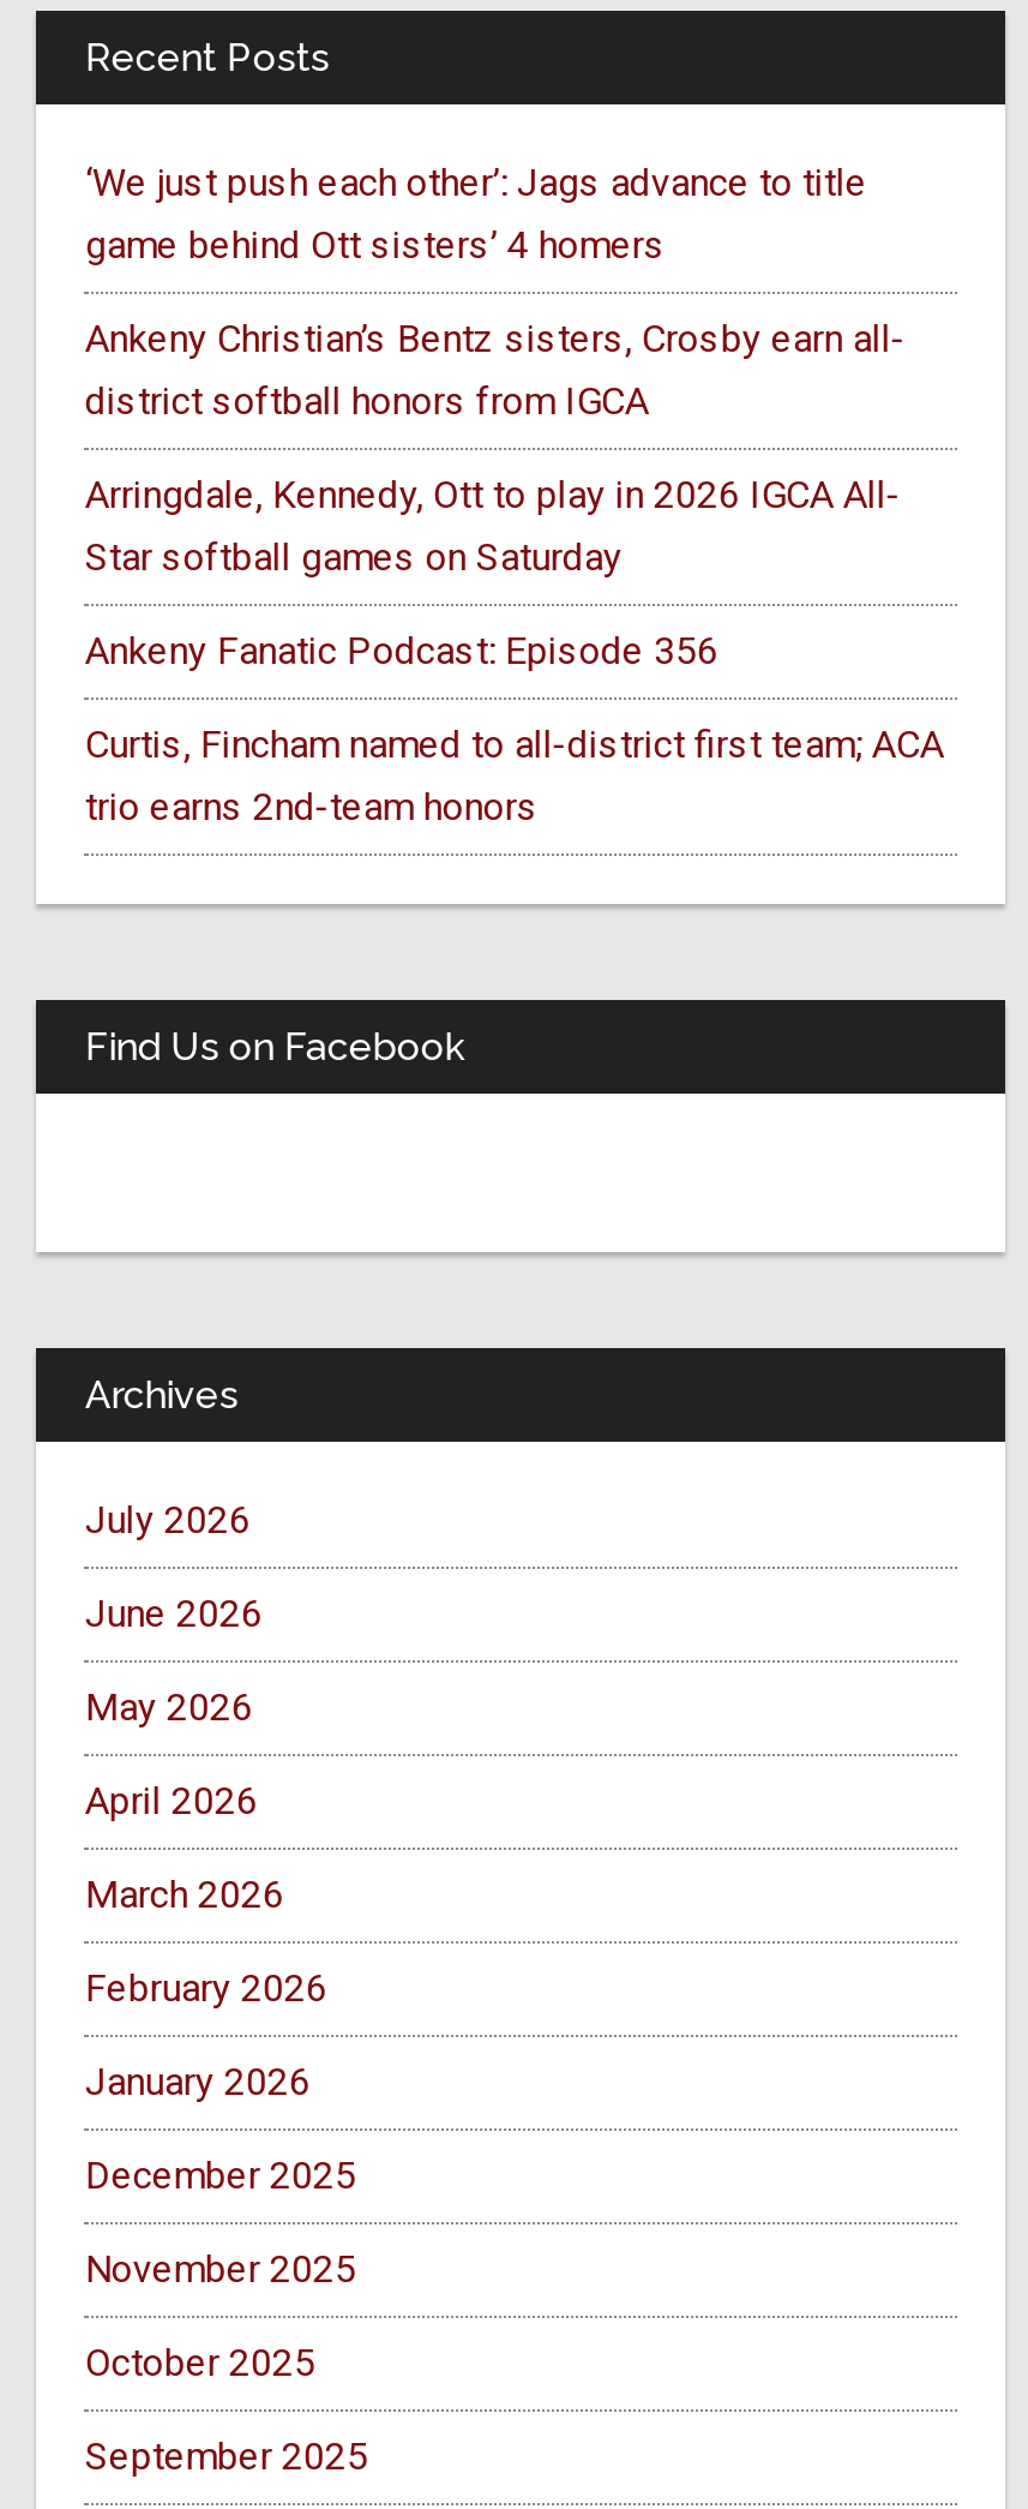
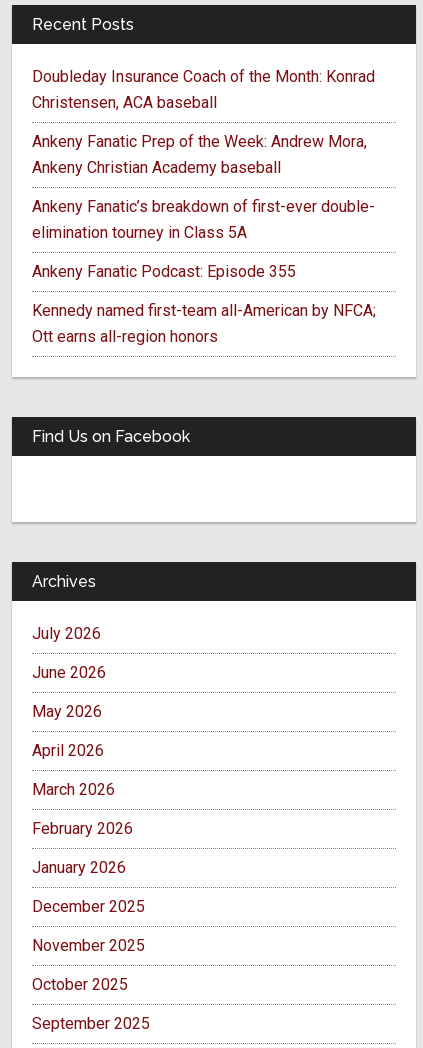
- ‘We just push each other’: Jags advance to title
- game behind Ott sisters’ 4 homers
+ Doubleday Insurance Coach of the Month: Konrad
+ Christensen, ACA baseball

- Ankeny Christian’s Bentz sisters, Crosby earn all-
- district softball honors from IGCA
+ Ankeny Fanatic Prep of the Week: Andrew Mora,
+ Ankeny Christian Academy baseball

- Arringdale, Kennedy, Ott to play in 2026 IGCA All-
- Star softball games on Saturday
+ Ankeny Fanatic’s breakdown of first-ever double-
+ elimination tourney in Class 5A

- Ankeny Fanatic Podcast: Episode 356
+ Ankeny Fanatic Podcast: Episode 355

- Curtis, Fincham named to all-district first team; ACA
- trio earns 2nd-team honors
+ Kennedy named first-team all-American by NFCA;
+ Ott earns all-region honors
